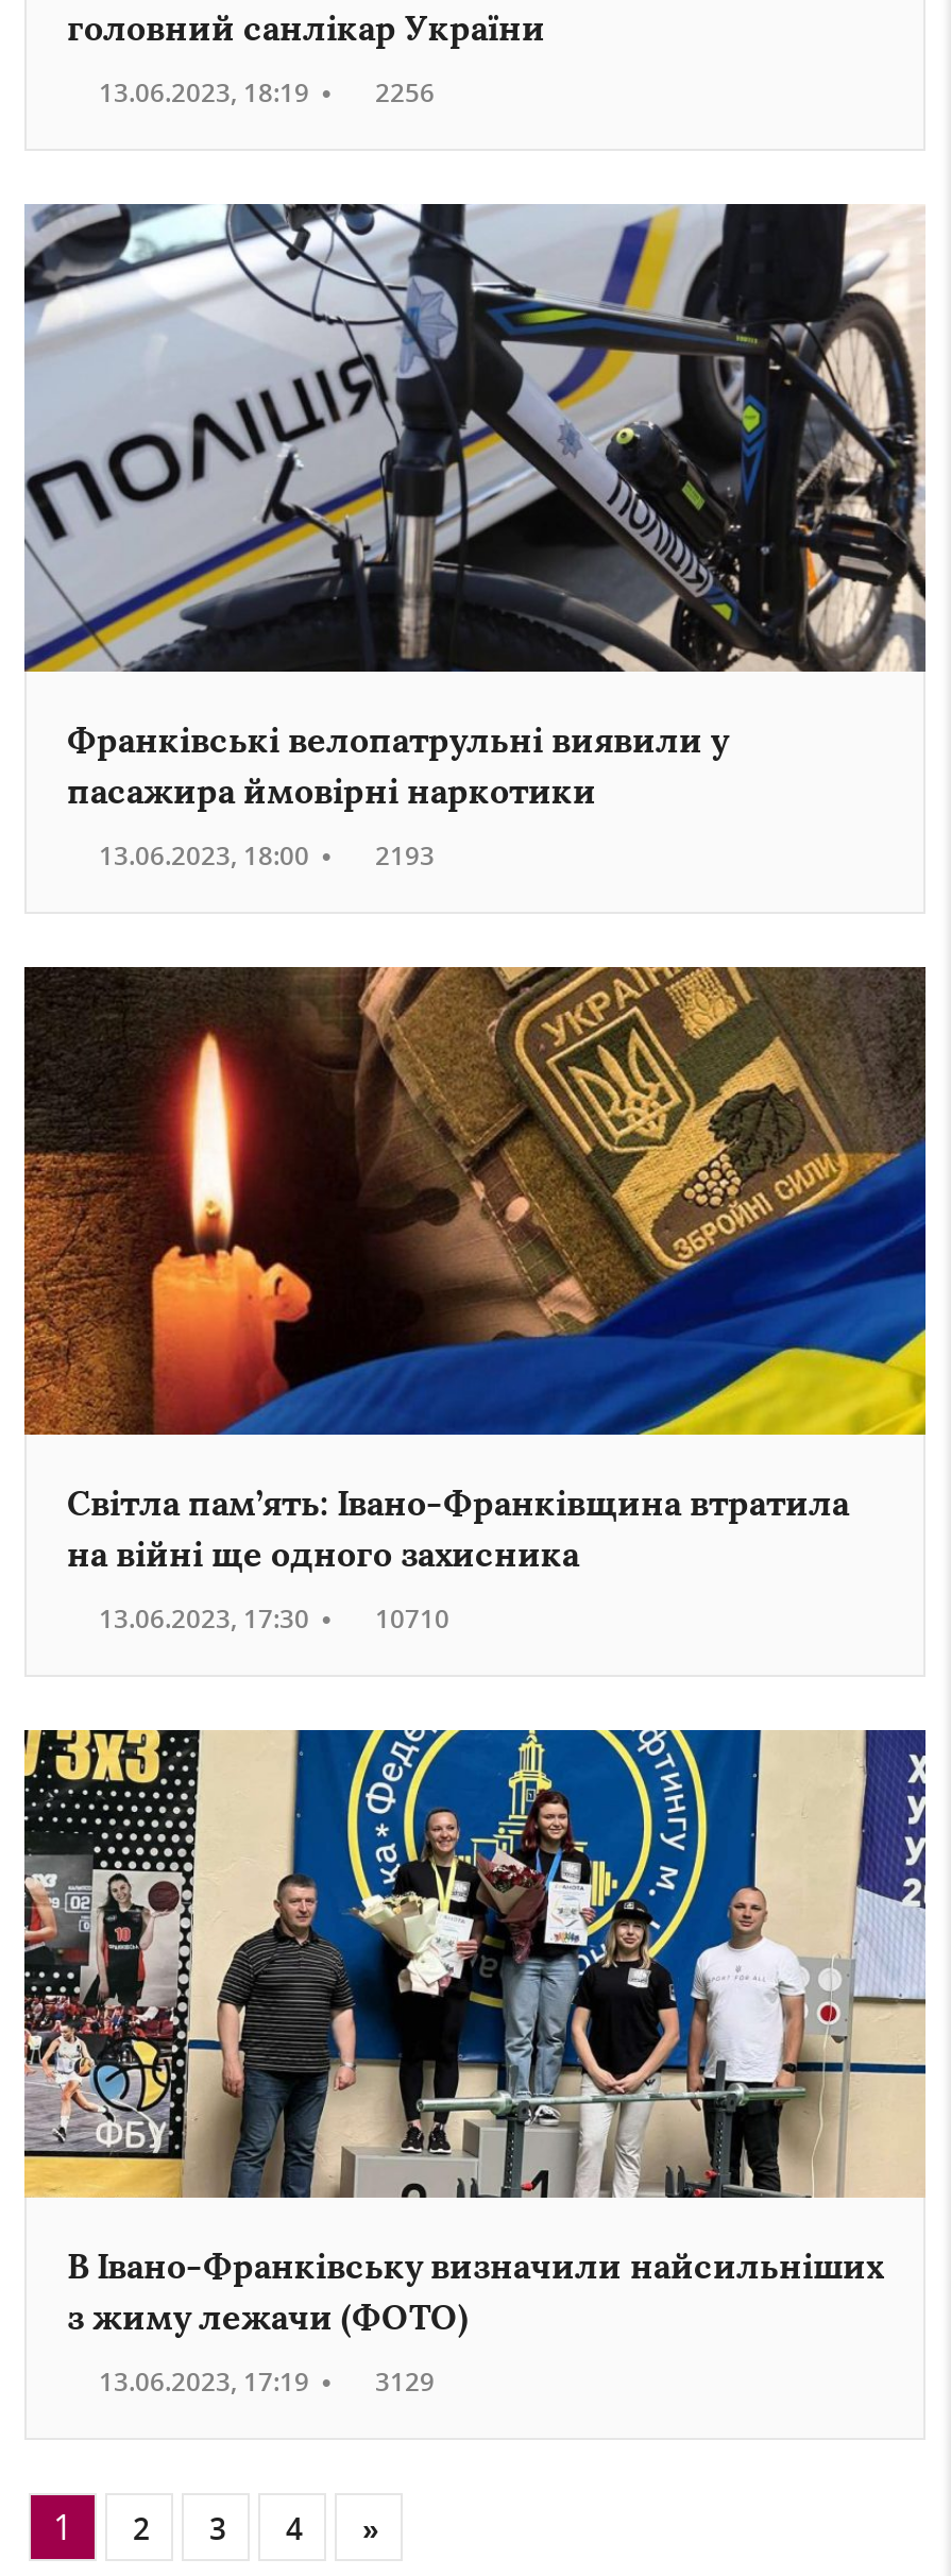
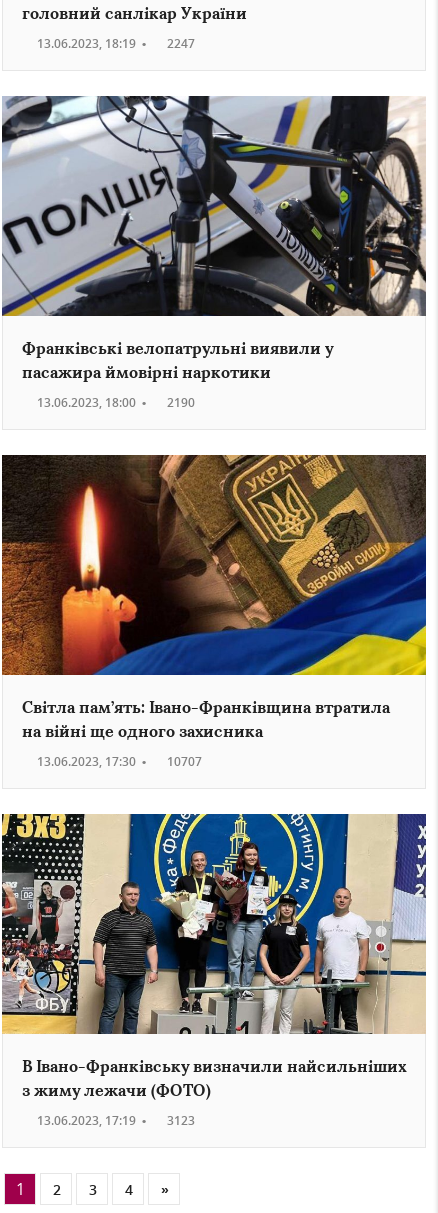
- 13.06.2023, 18:19 • 2256
+ 13.06.2023, 18:19 • 2247

- 13.06.2023, 18:00 • 2193
+ 13.06.2023, 18:00 • 2190

- 13.06.2023, 17:30 • 10710
+ 13.06.2023, 17:30 • 10707

- 13.06.2023, 17:19 • 3129
+ 13.06.2023, 17:19 • 3123
